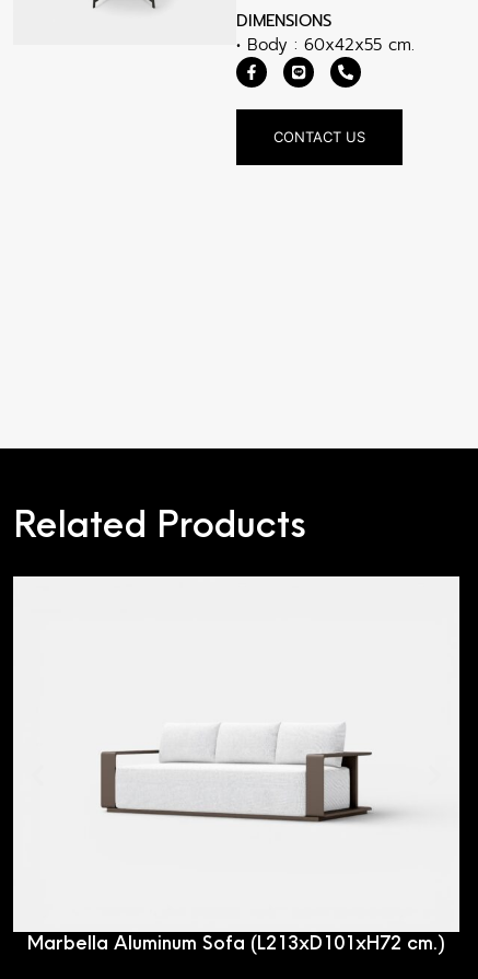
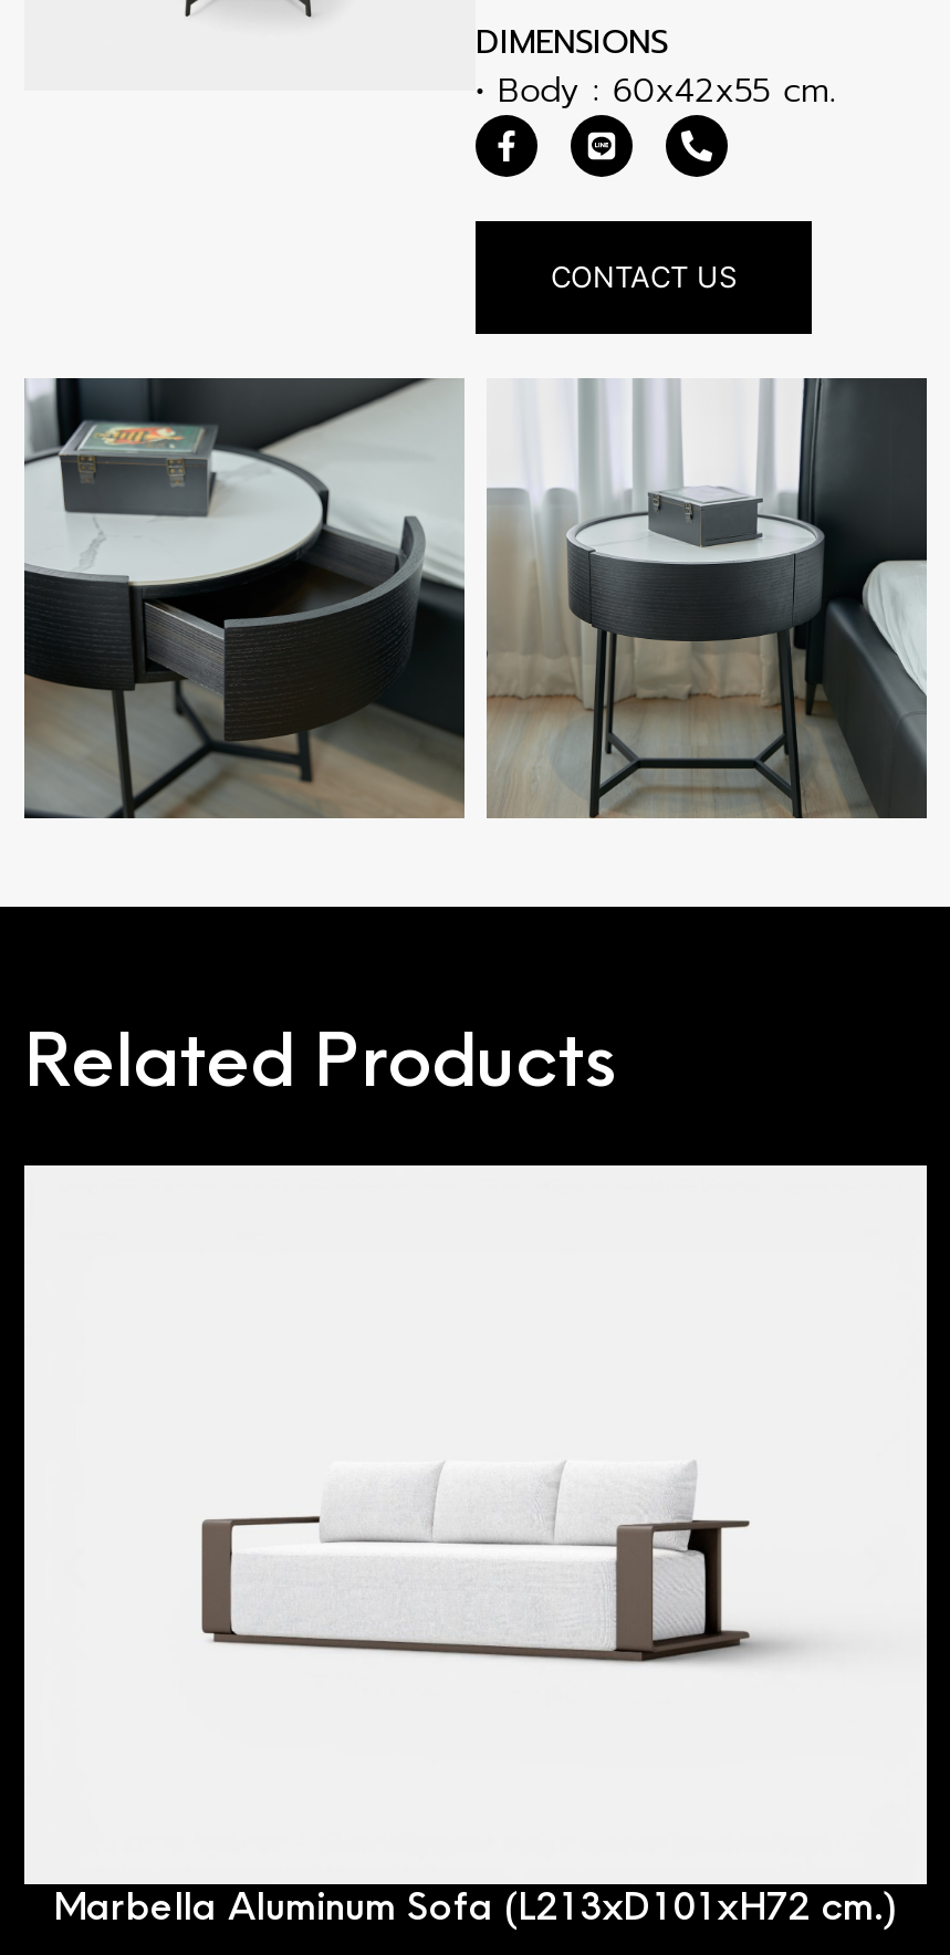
+ [image]

+ [image]
